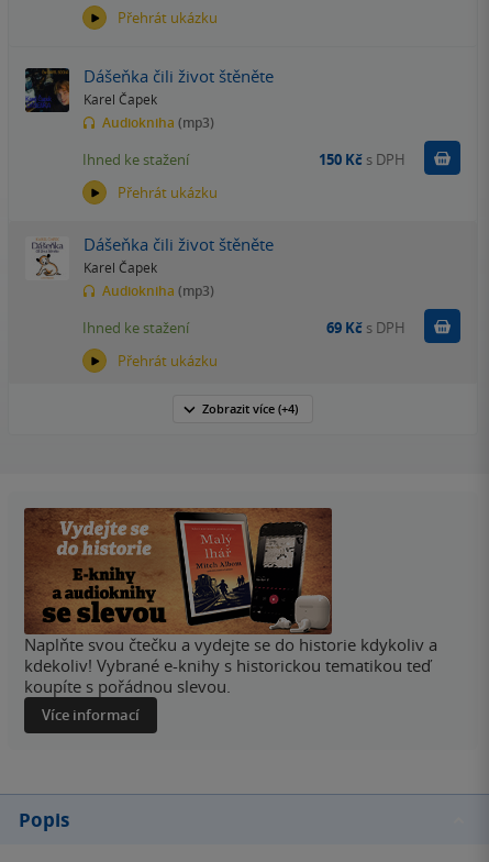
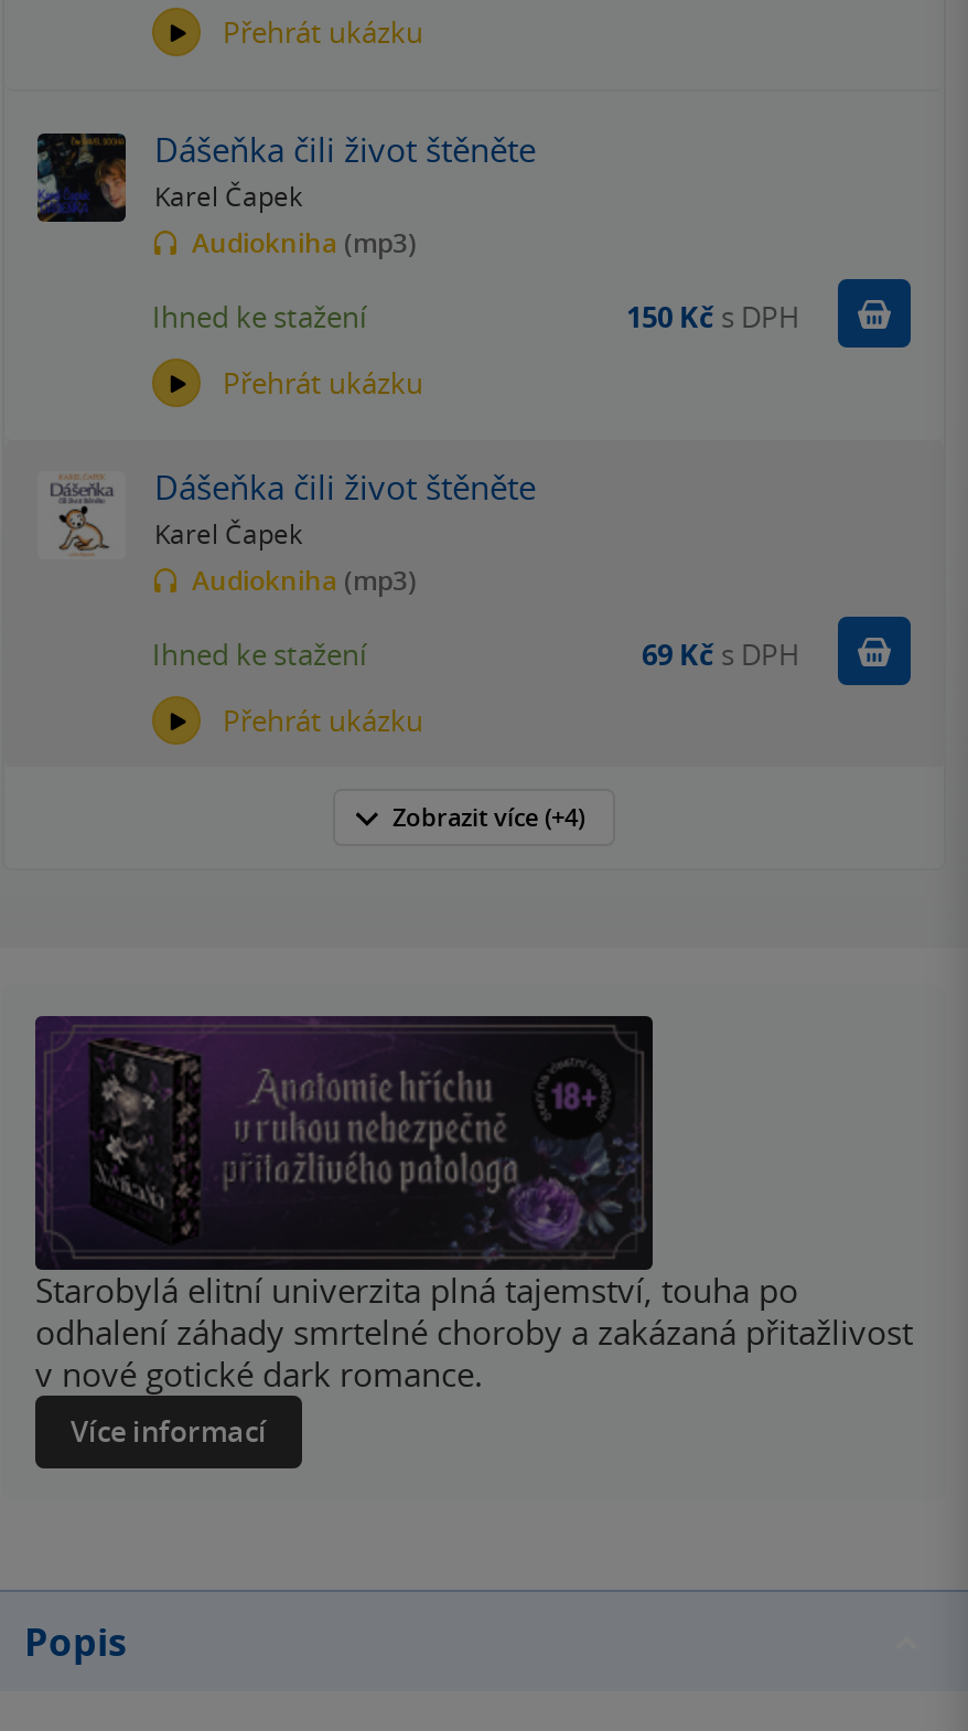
- [image]
- Naplňte svou čtečku a vydejte se do historie kdykoliv a
- kdekoliv! Vybrané e-knihy s historickou tematikou teď
- koupíte s pořádnou slevou.
+ [image]
+ Starobylá elitní univerzita plná tajemství, touha po
+ odhalení záhady smrtelné choroby a zakázaná přitažlivost
+ v nové gotické dark romance.
